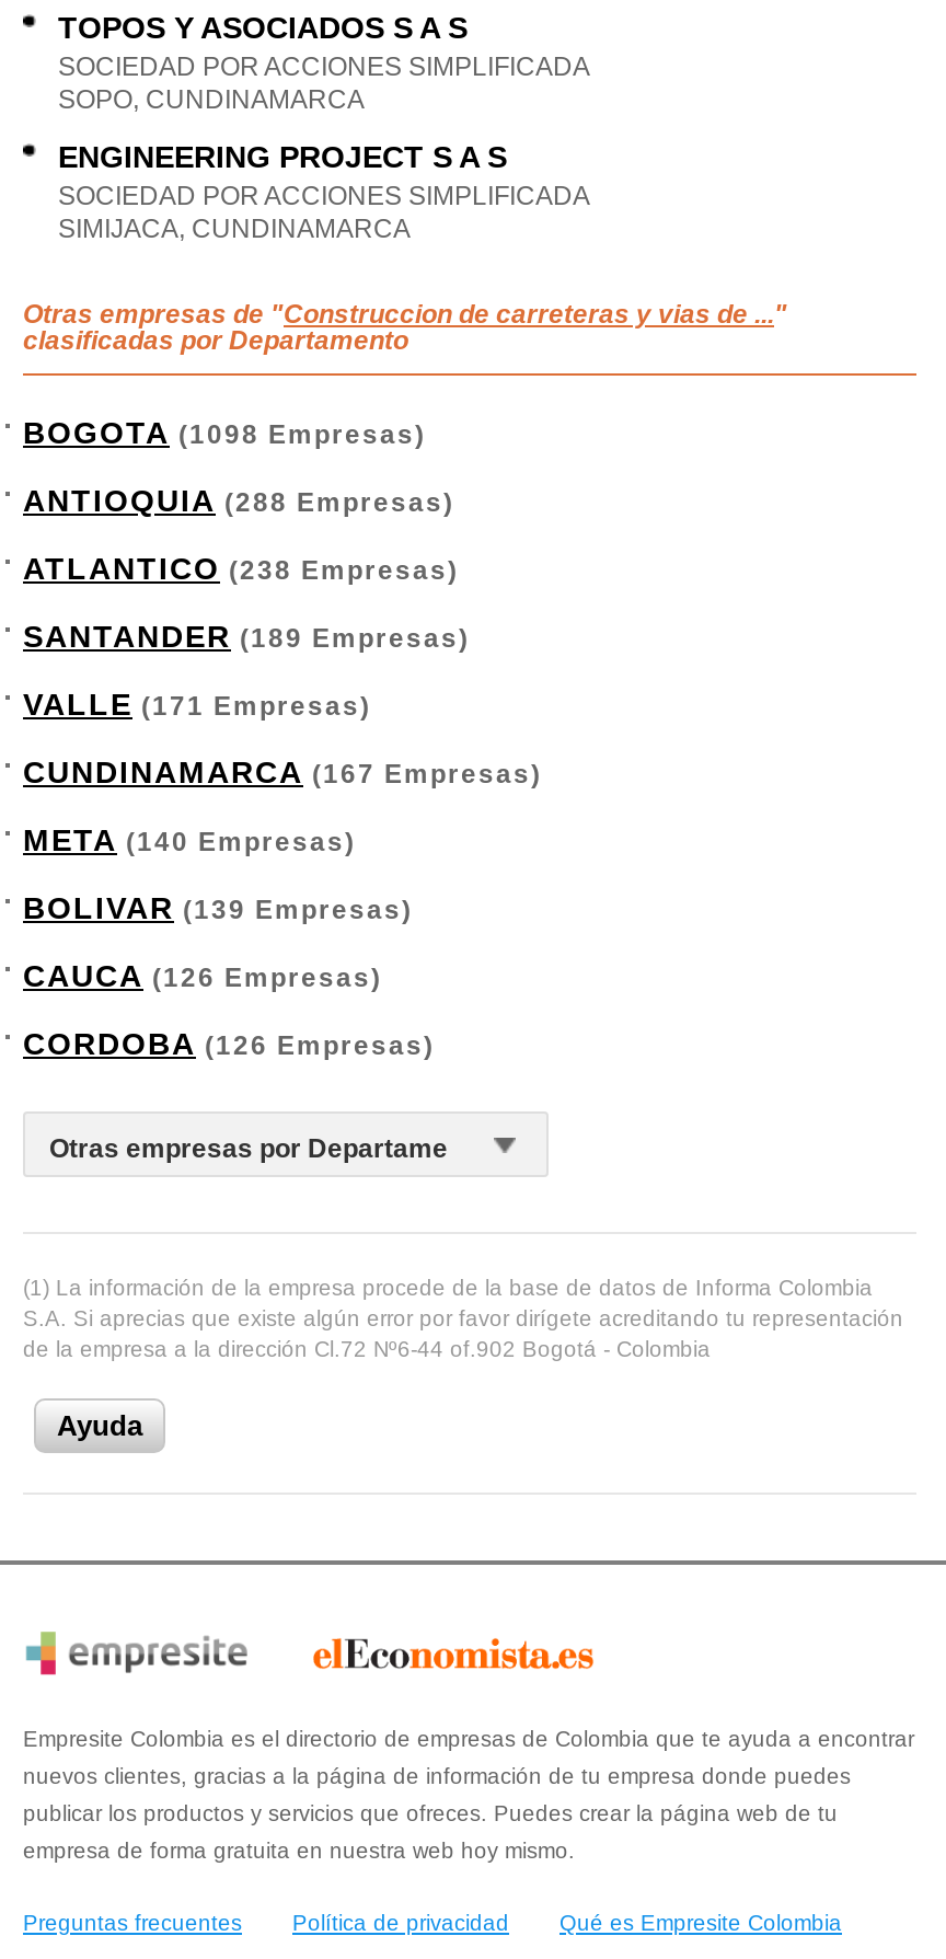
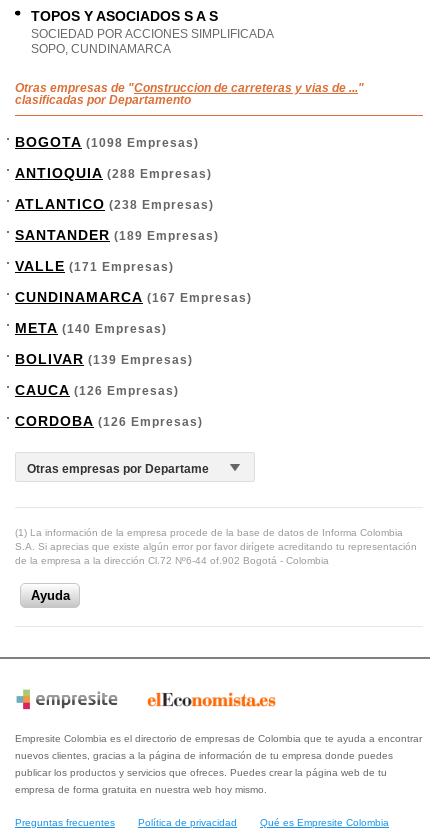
- ENGINEERING PROJECT S A S
- SOCIEDAD POR ACCIONES SIMPLIFICADA
- SIMIJACA, CUNDINAMARCA
